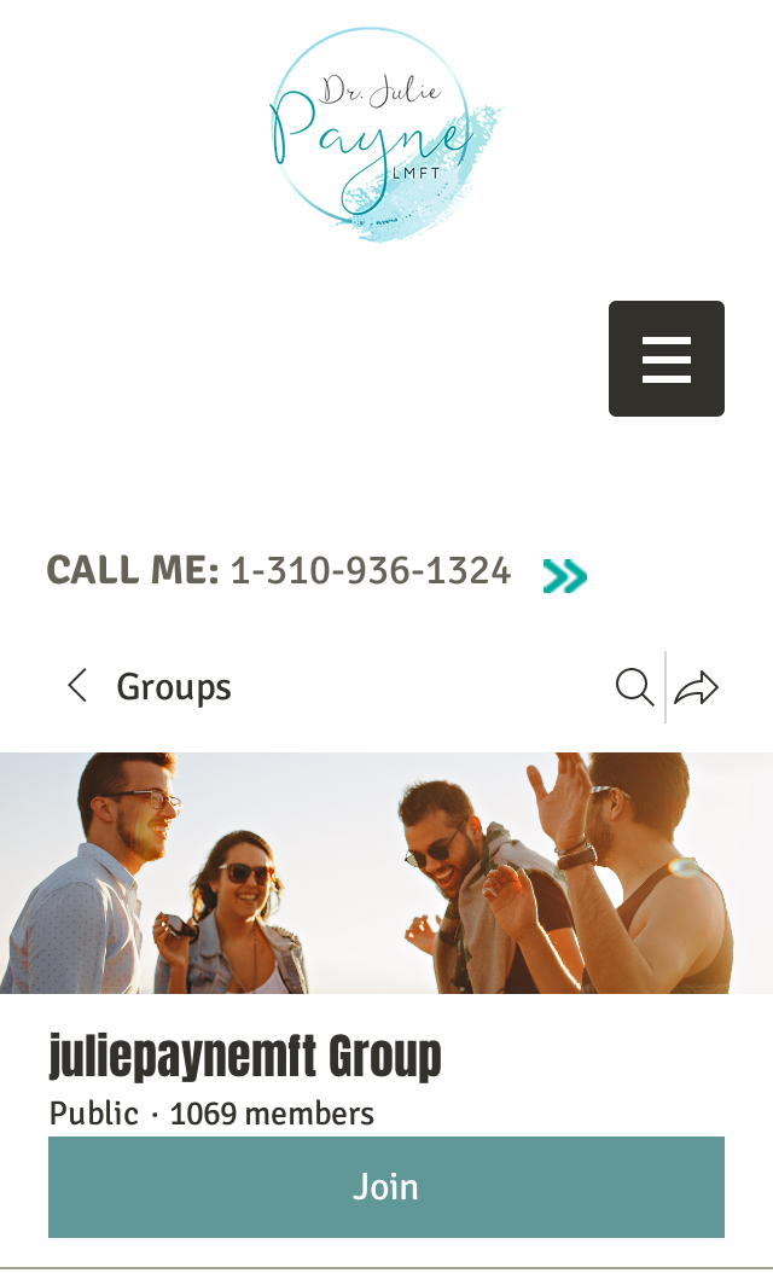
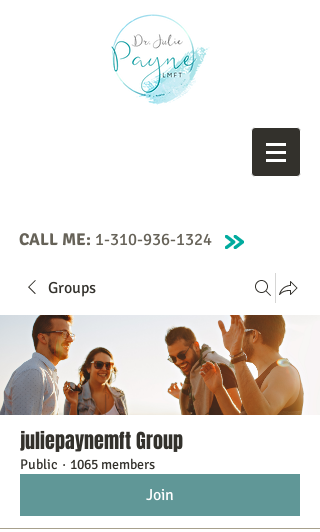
- Public · 1069 members
+ Public · 1065 members
